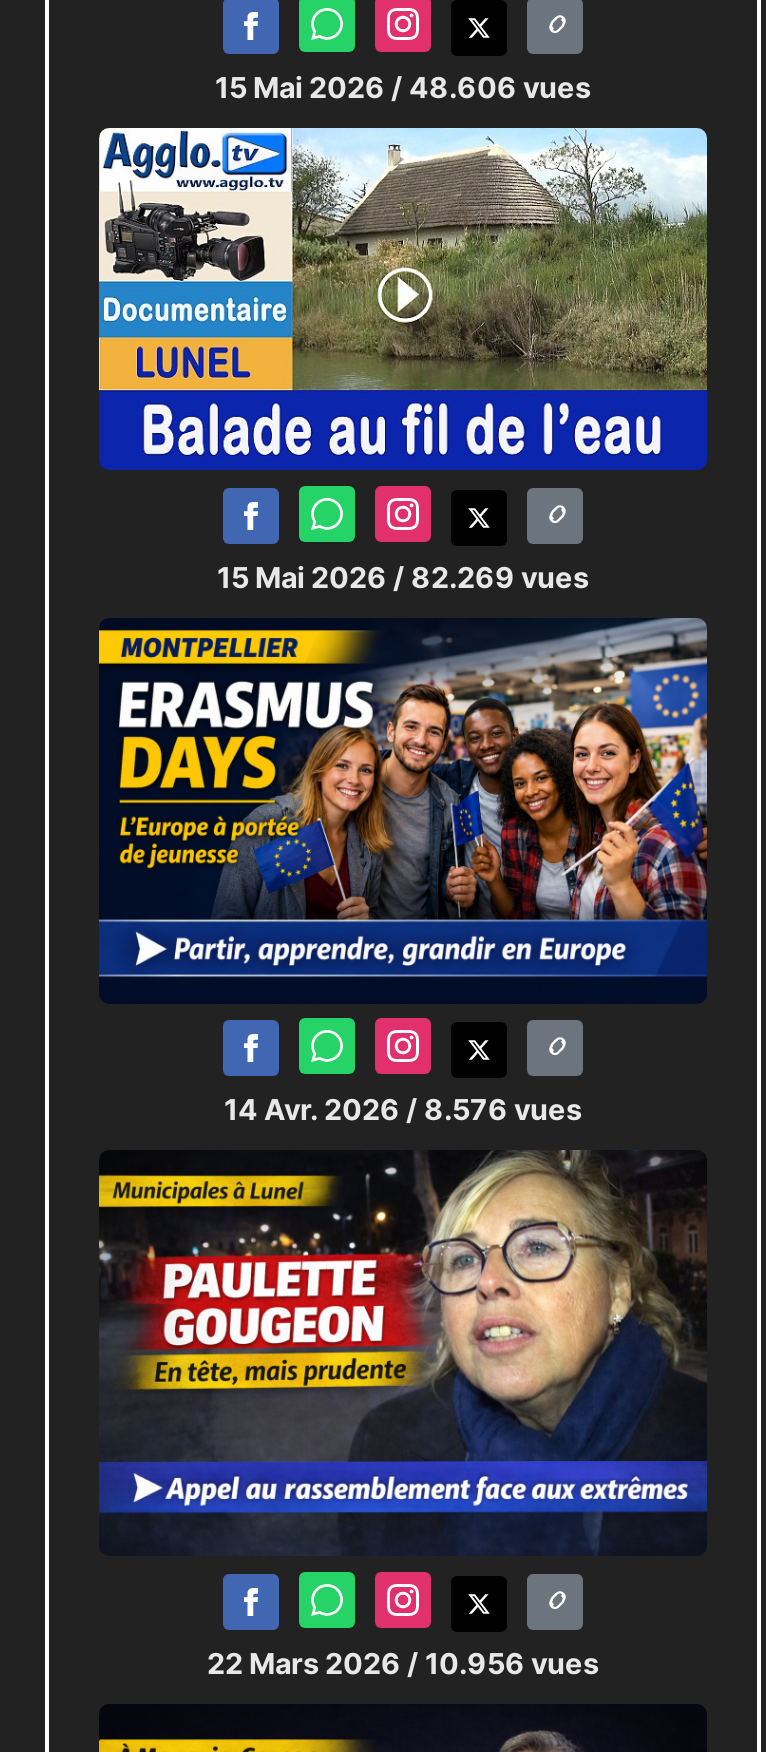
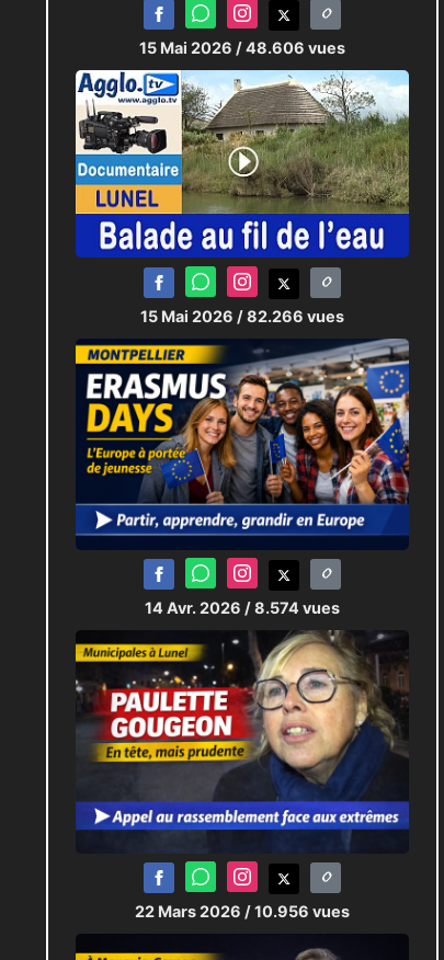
- 15 Mai 2026 / 82.269 vues
+ 15 Mai 2026 / 82.266 vues

- 14 Avr. 2026 / 8.576 vues
+ 14 Avr. 2026 / 8.574 vues
